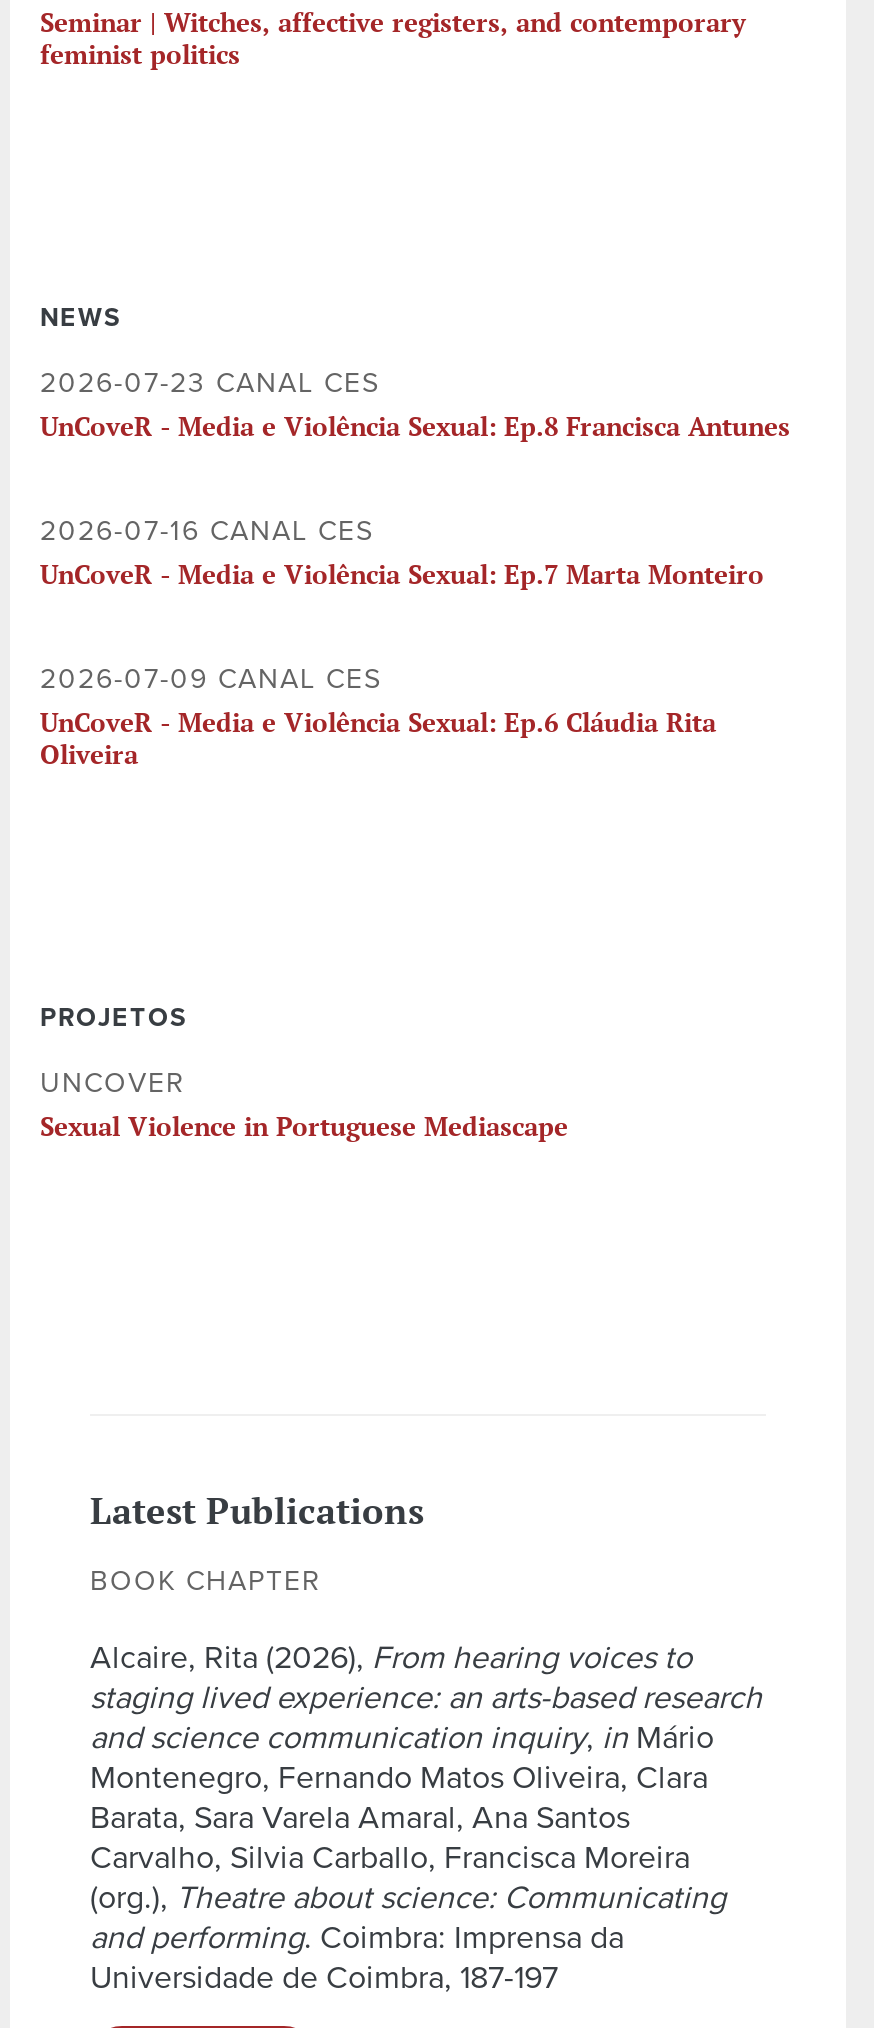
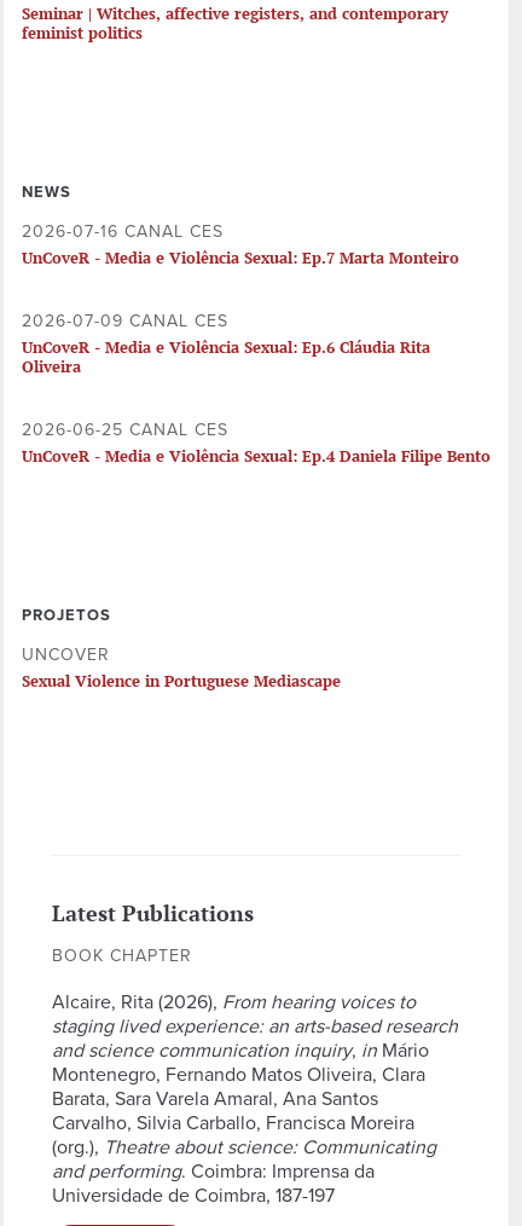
- 2026-07-23 CANAL CES
- UnCoveR - Media e Violência Sexual: Ep.8 Francisca Antunes

moved up: 2026-07-16 CANAL CES | UnCoveR - Media e Violência Sexual: Ep.7 Marta Monteiro | 2026-07-09 CANAL CES | UnCoveR - Media e Violência Sexual: Ep.6 Cláudia Rita | Oliveira

+ 2026-06-25 CANAL CES
+ UnCoveR - Media e Violência Sexual: Ep.4 Daniela Filipe Bento
